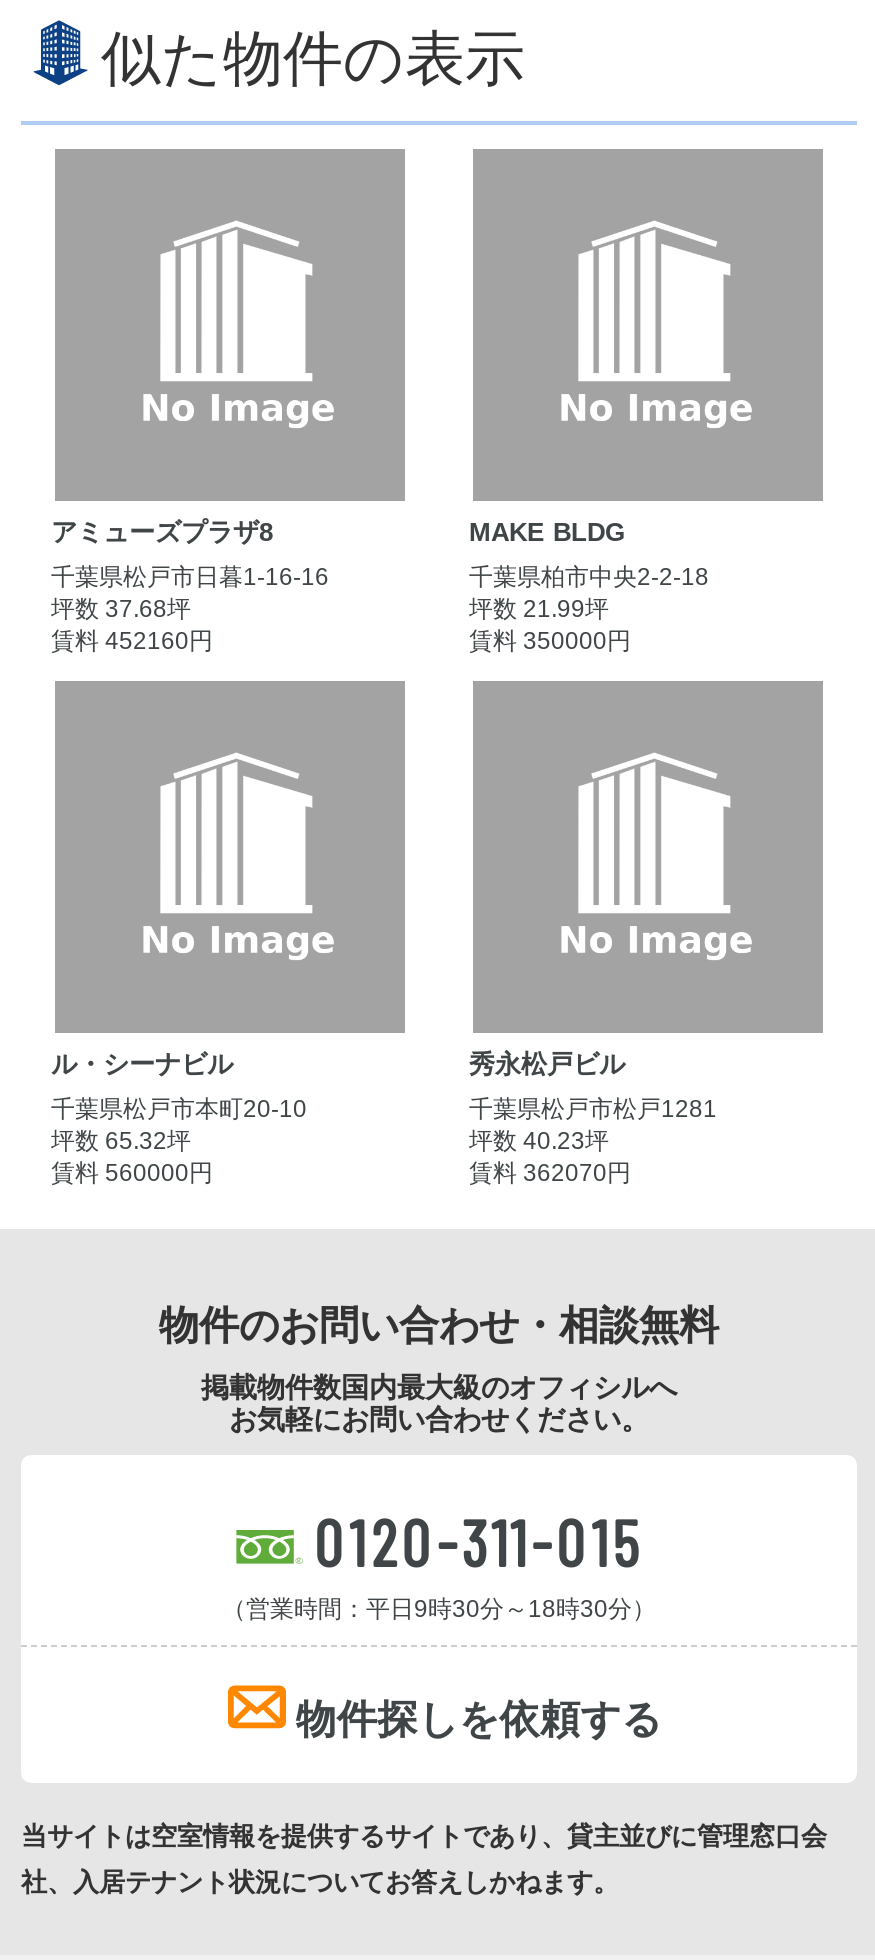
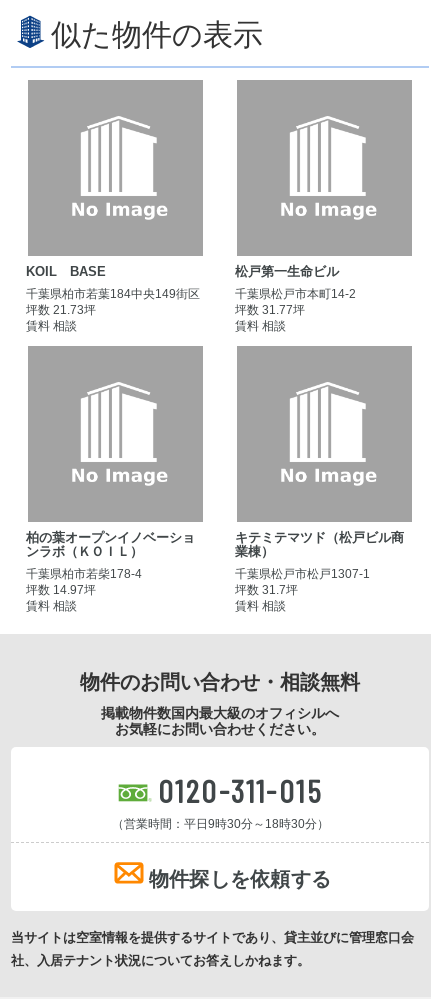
- アミューズプラザ8
+ KOIL BASE

- MAKE BLDG
+ 松戸第一生命ビル

- 千葉県松戸市日暮1-16-16
- 坪数 37.68坪
- 賃料 452160円
+ 千葉県柏市若葉184中央149街区
+ 坪数 21.73坪
+ 賃料 相談

- 千葉県柏市中央2-2-18
- 坪数 21.99坪
- 賃料 350000円
+ 千葉県松戸市本町14-2
+ 坪数 31.77坪
+ 賃料 相談

- ル・シーナビル
+ 柏の葉オープンイノベーショ
+ ンラボ（ＫＯＩＬ）

- 秀永松戸ビル
+ キテミテマツド（松戸ビル商
+ 業棟）

- 千葉県松戸市本町20-10
- 坪数 65.32坪
- 賃料 560000円
+ 千葉県柏市若柴178-4
+ 坪数 14.97坪
+ 賃料 相談

- 千葉県松戸市松戸1281
- 坪数 40.23坪
- 賃料 362070円
+ 千葉県松戸市松戸1307-1
+ 坪数 31.7坪
+ 賃料 相談
